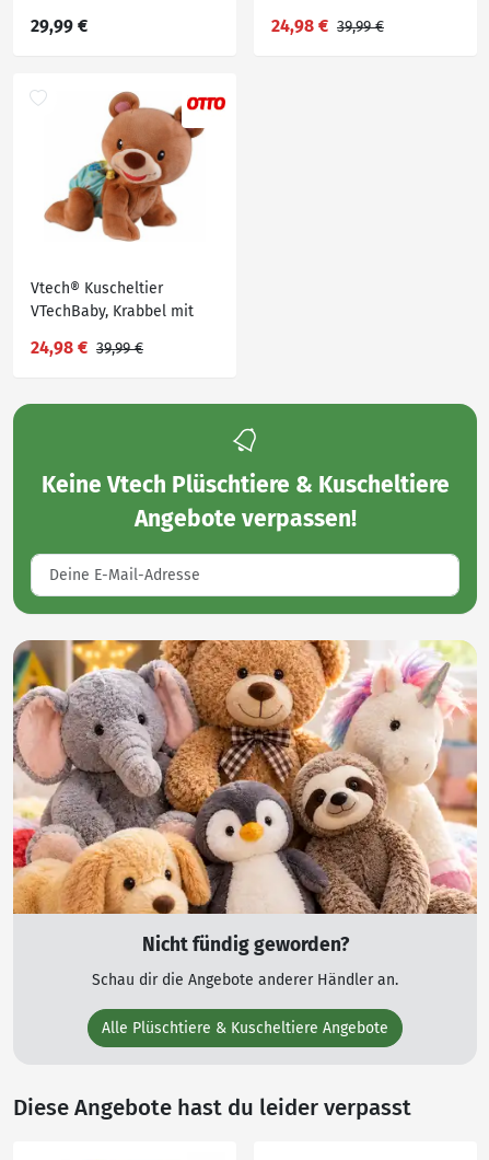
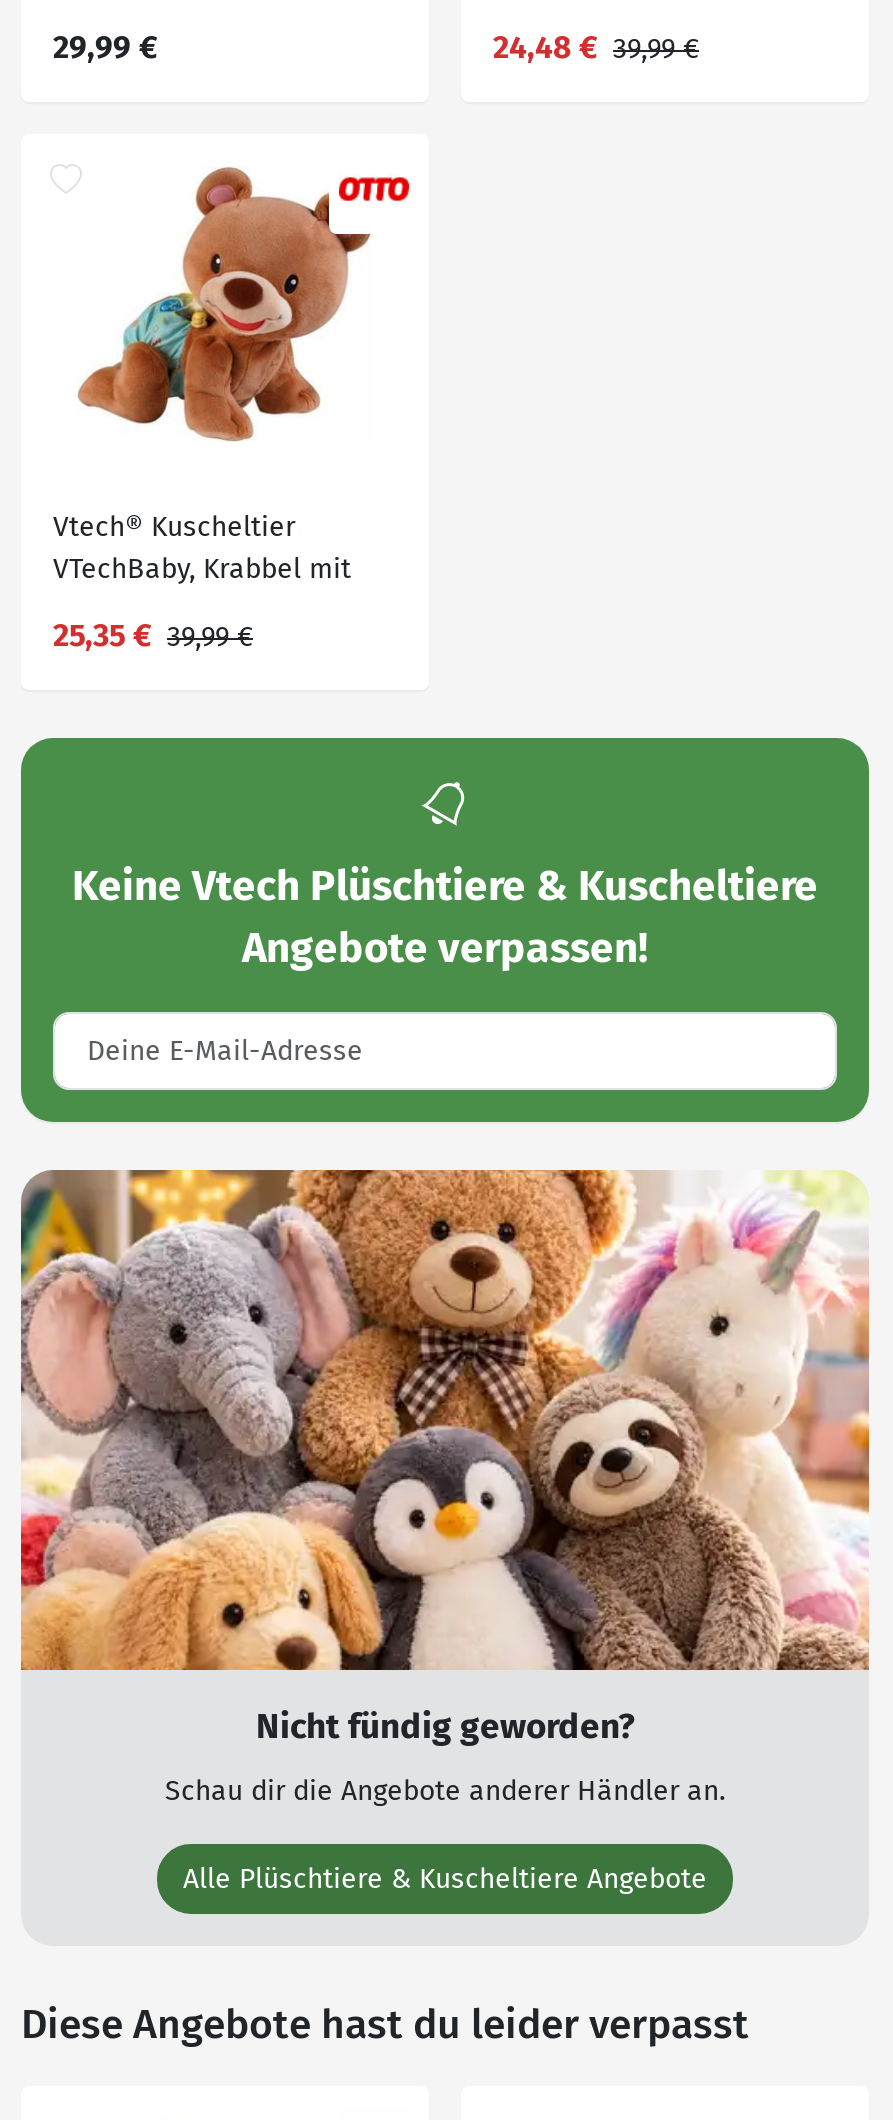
- 24,98 € 39,99 €
+ 24,48 € 39,99 €

- 24,98 € 39,99 €
+ 25,35 € 39,99 €
